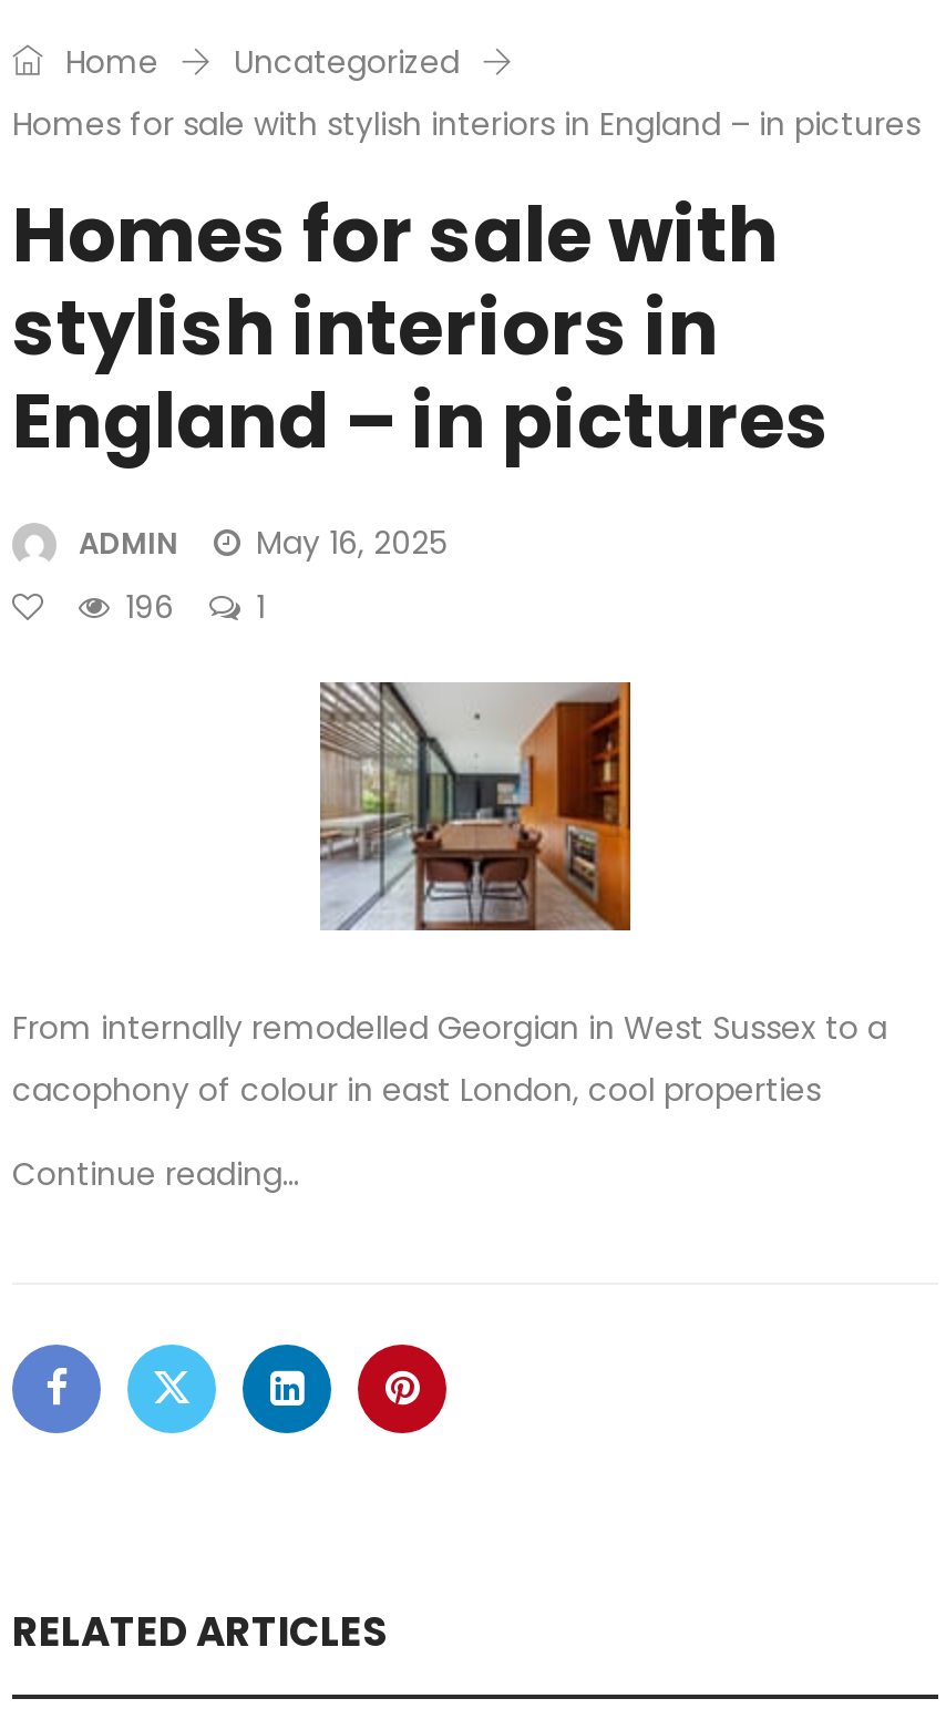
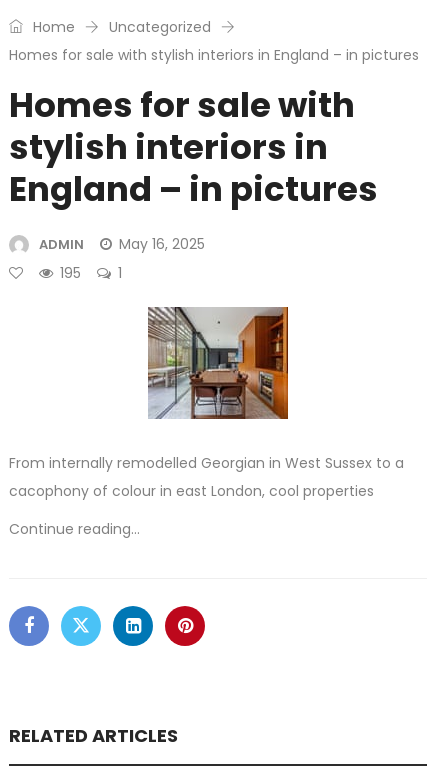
- 196 1
+ 195 1
